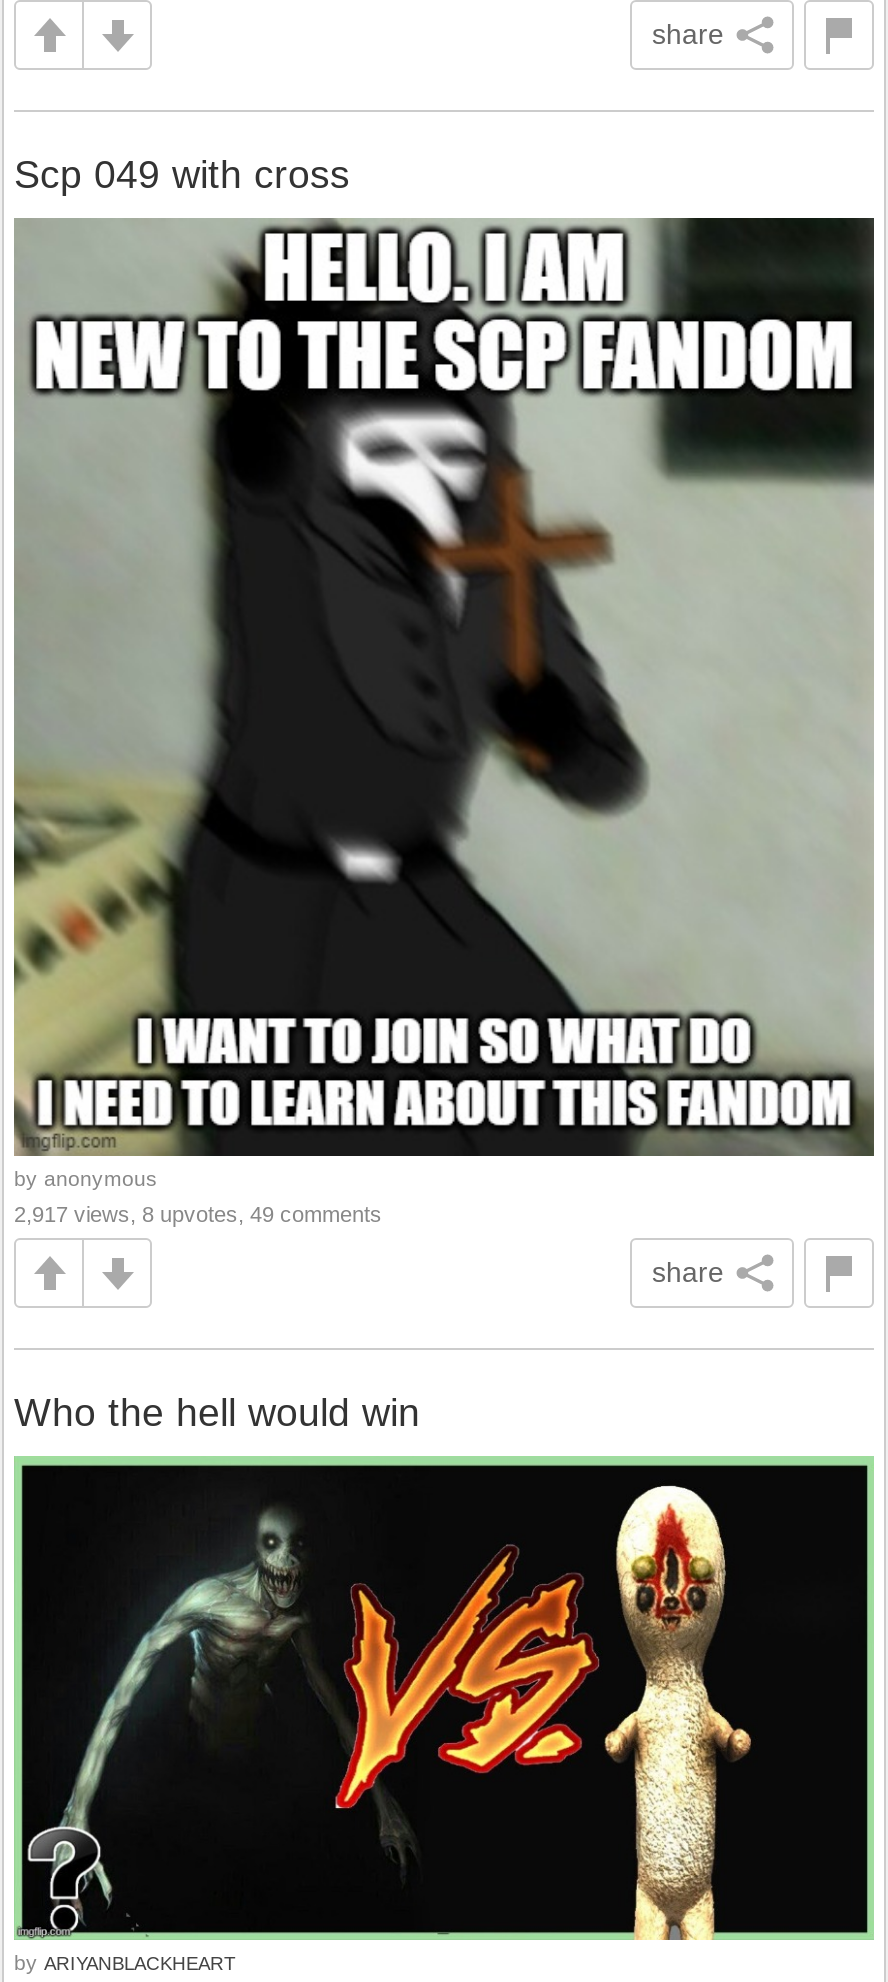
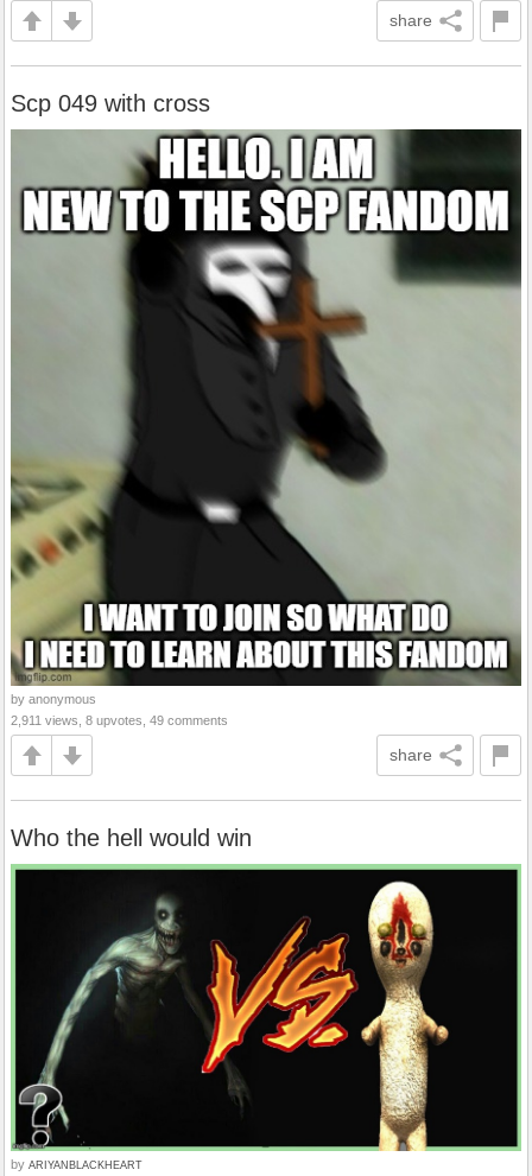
- 2,917 views, 8 upvotes, 49 comments
+ 2,911 views, 8 upvotes, 49 comments
